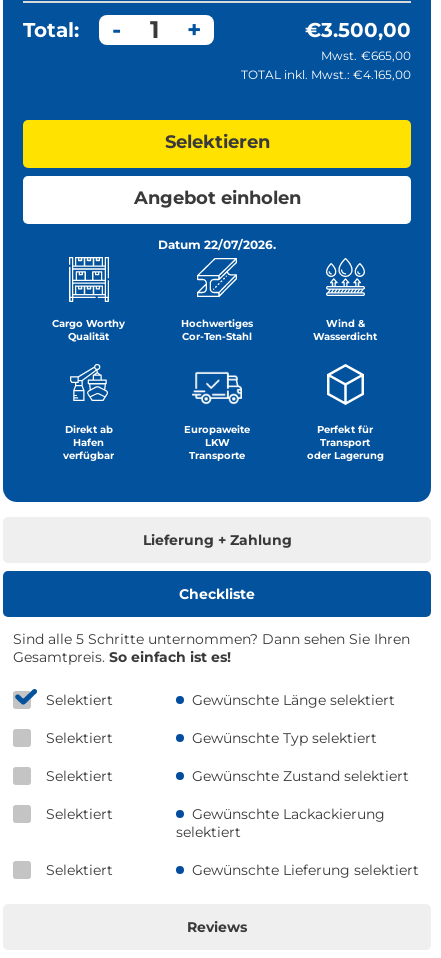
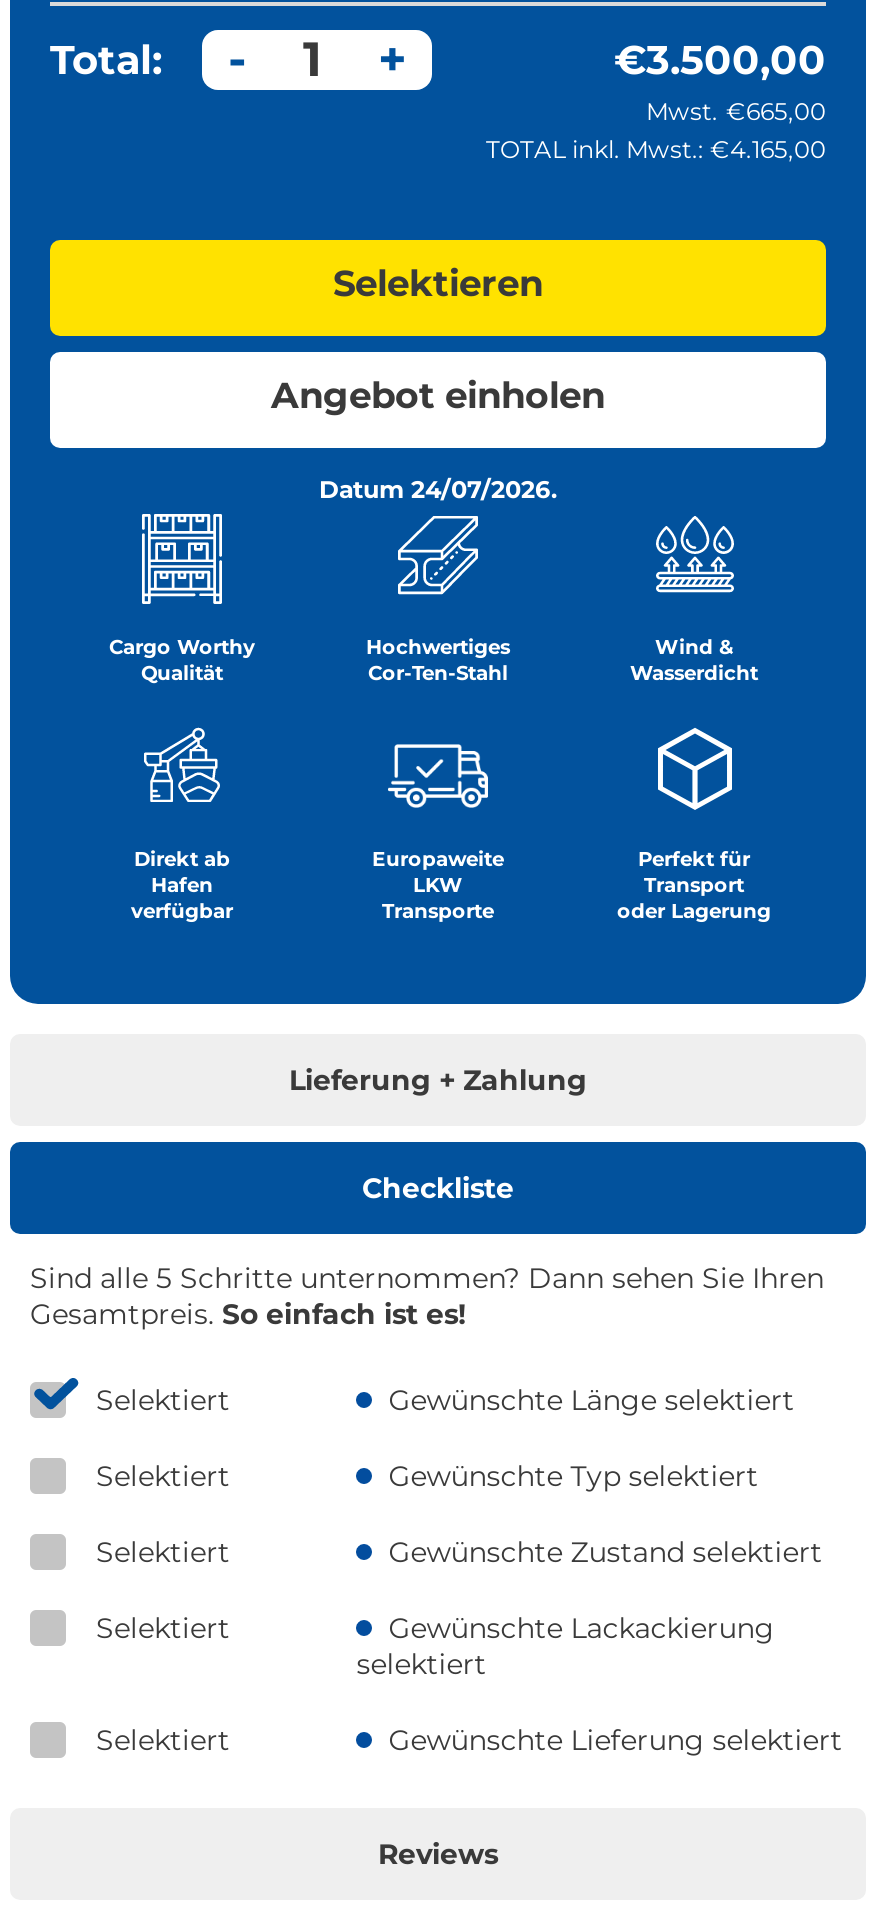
- Datum 22/07/2026.
+ Datum 24/07/2026.
